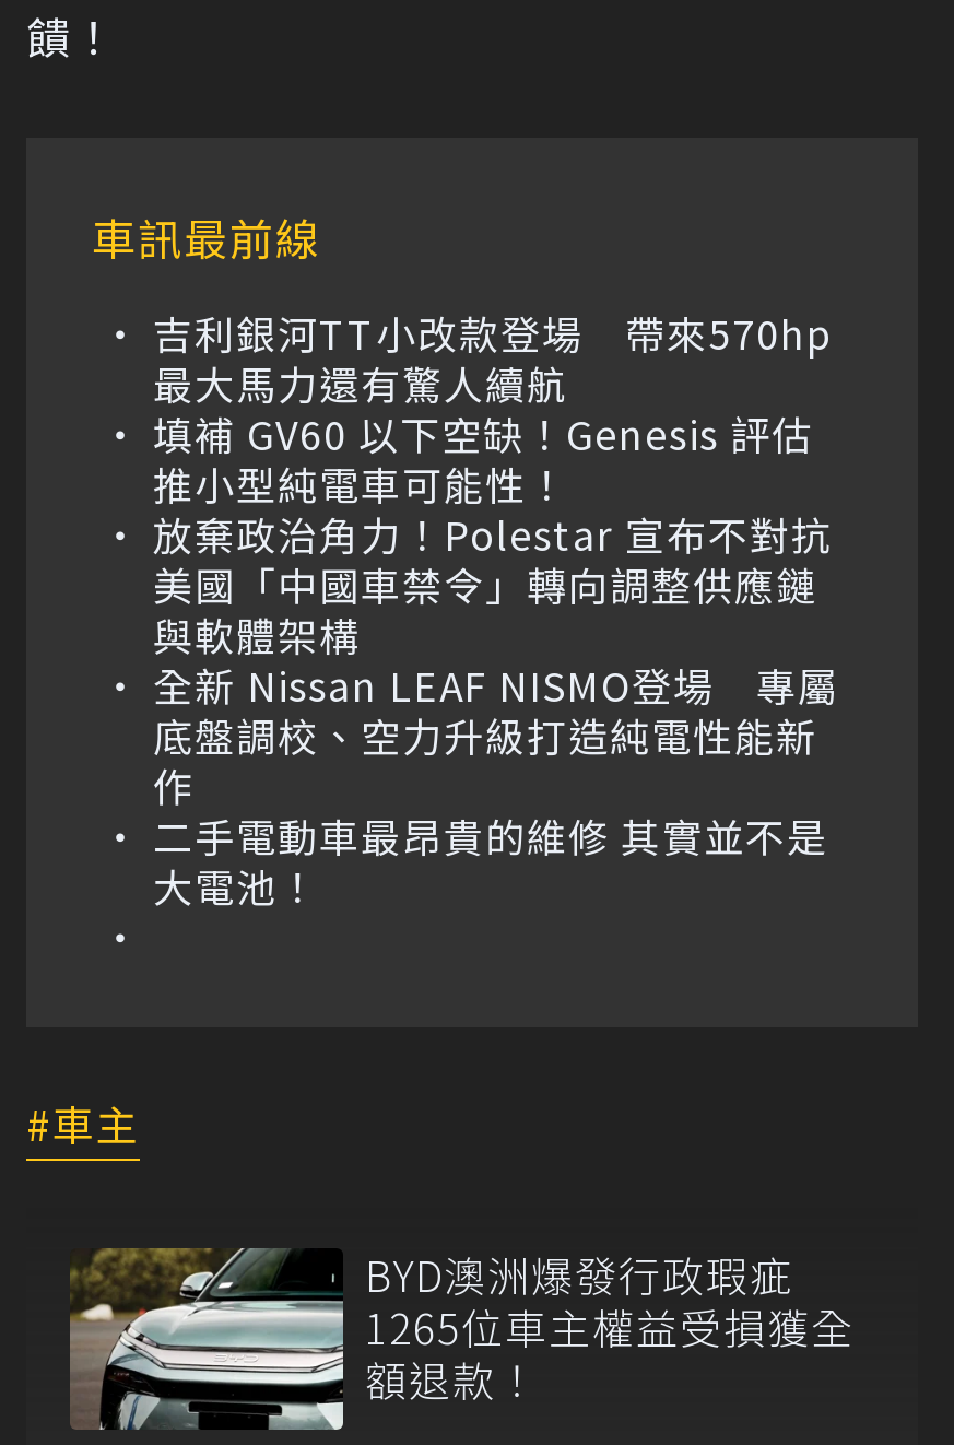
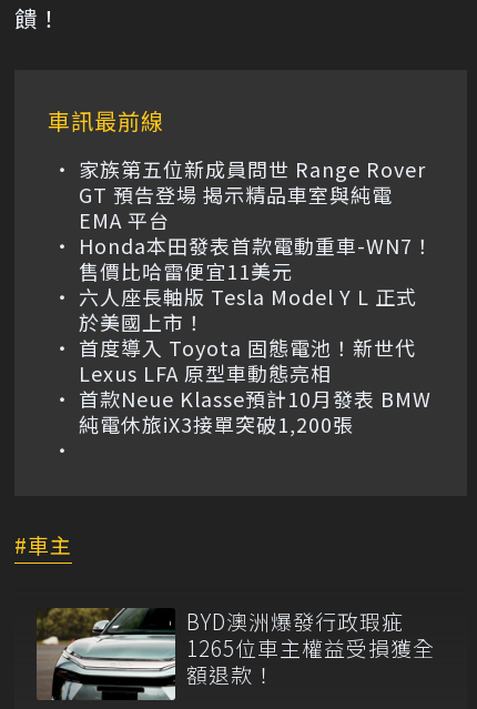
- 吉利銀河TT小改款登場 帶來570hp
- 最大馬力還有驚人續航
- 填補 GV60 以下空缺！Genesis 評估
- 推小型純電車可能性！
- 放棄政治角力！Polestar 宣布不對抗
- 美國「中國車禁令」轉向調整供應鏈
- 與軟體架構
- 全新 Nissan LEAF NISMO登場 專屬
- 底盤調校、空力升級打造純電性能新
- 作
- 二手電動車最昂貴的維修 其實並不是
- 大電池！
+ 家族第五位新成員問世 Range Rover
+ GT 預告登場 揭示精品車室與純電
+ EMA 平台
+ Honda本田發表首款電動重車-WN7！
+ 售價比哈雷便宜11美元
+ 六人座長軸版 Tesla Model Y L 正式
+ 於美國上市！
+ 首度導入 Toyota 固態電池！新世代
+ Lexus LFA 原型車動態亮相
+ 首款Neue Klasse預計10月發表 BMW
+ 純電休旅iX3接單突破1,200張
